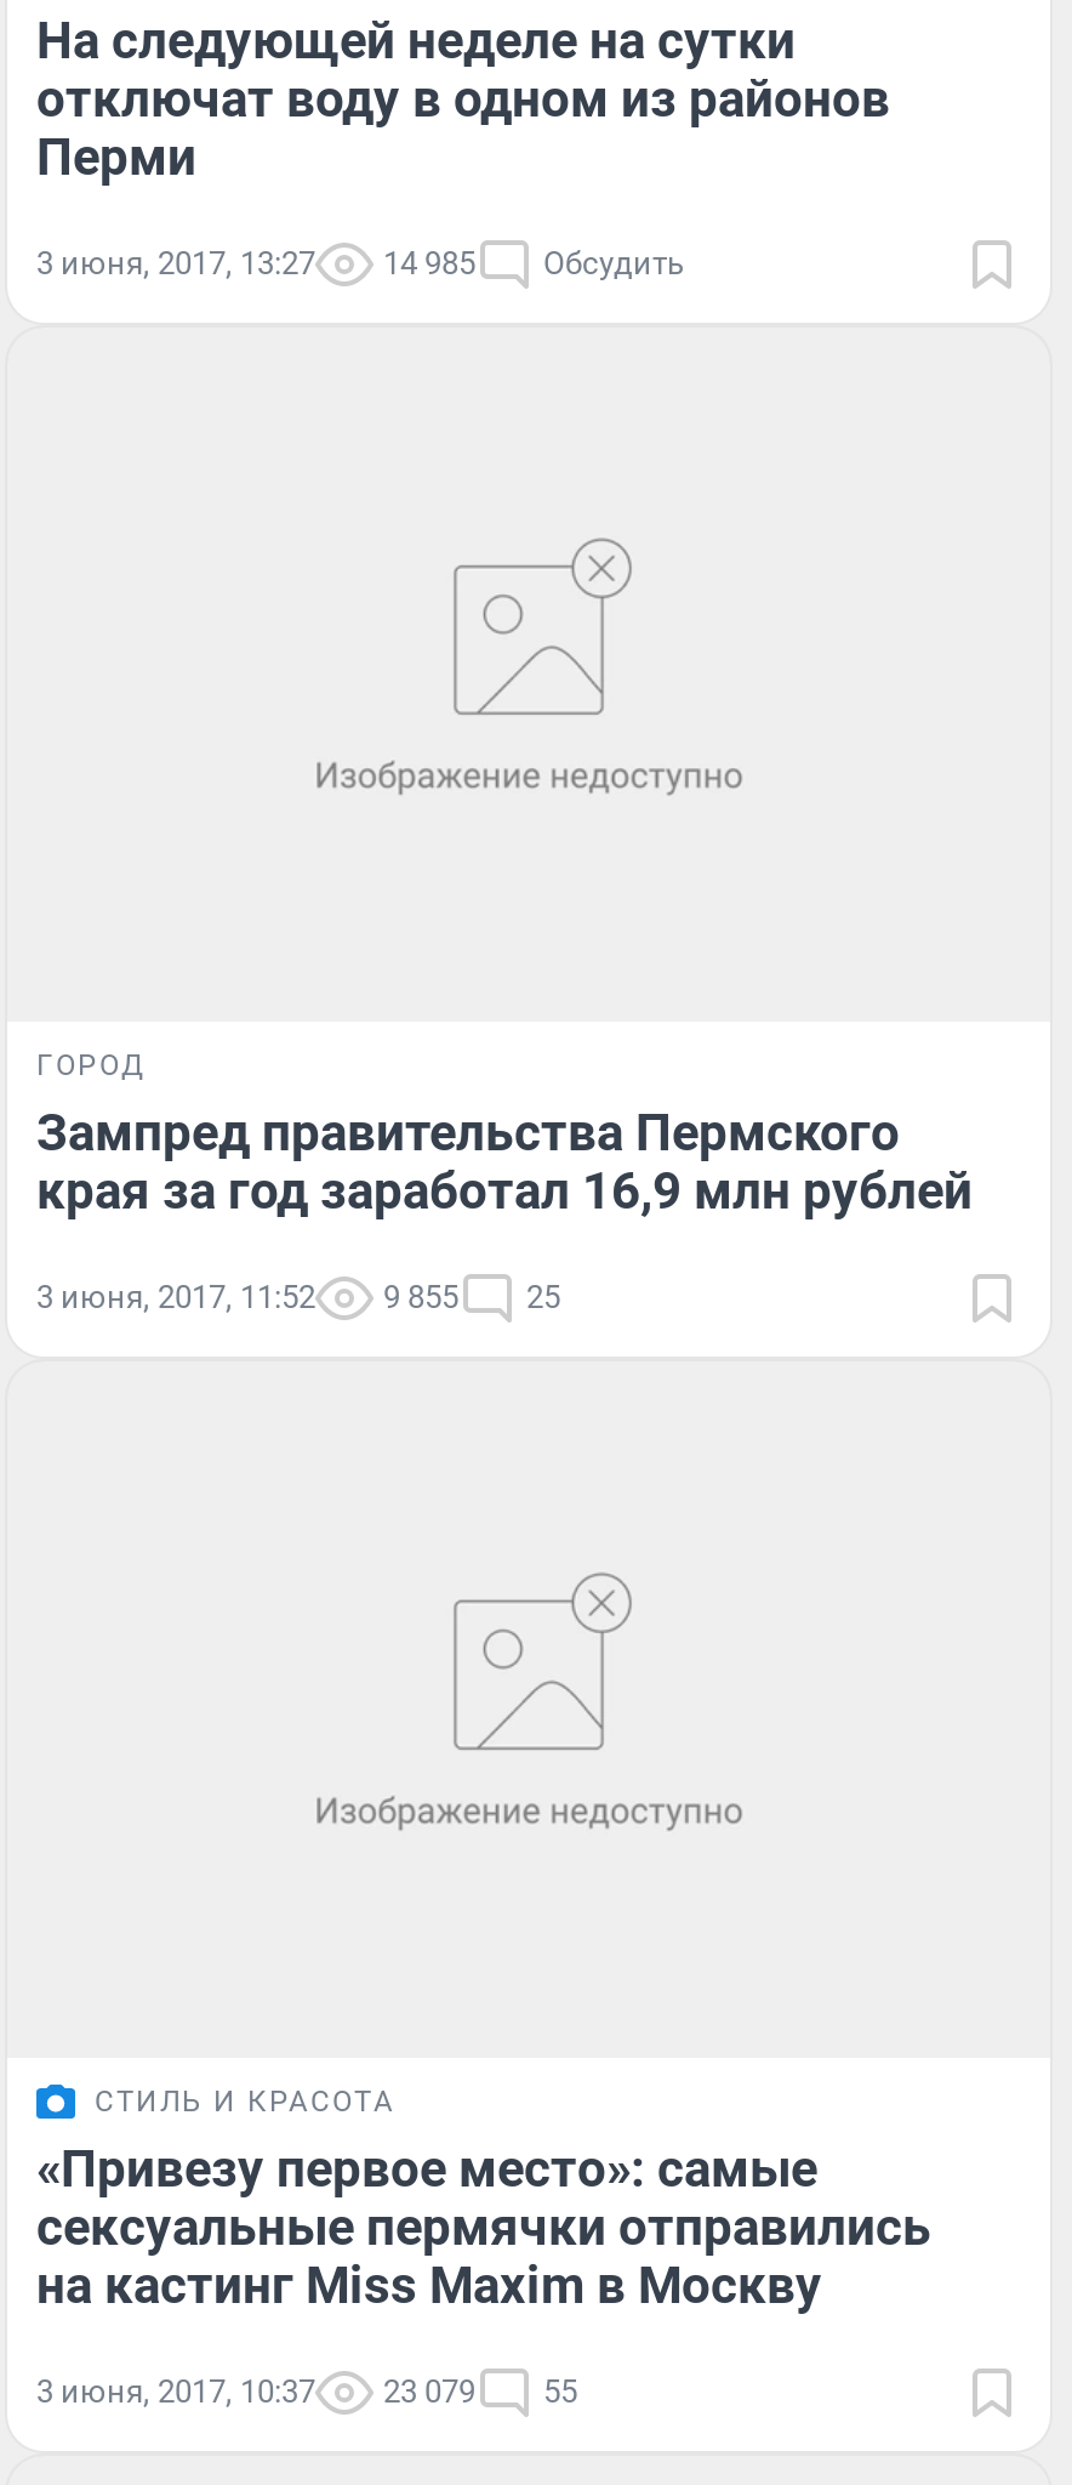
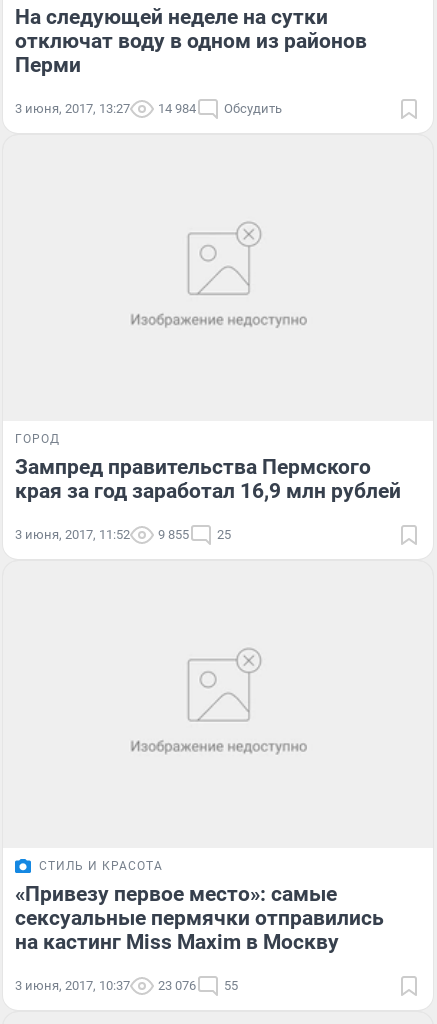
- 14 985
+ 14 984

- 23 079
+ 23 076
